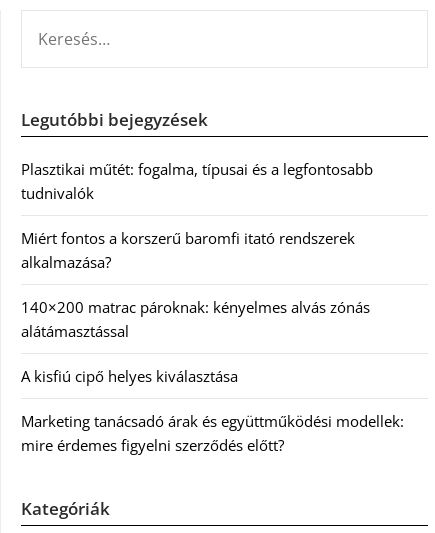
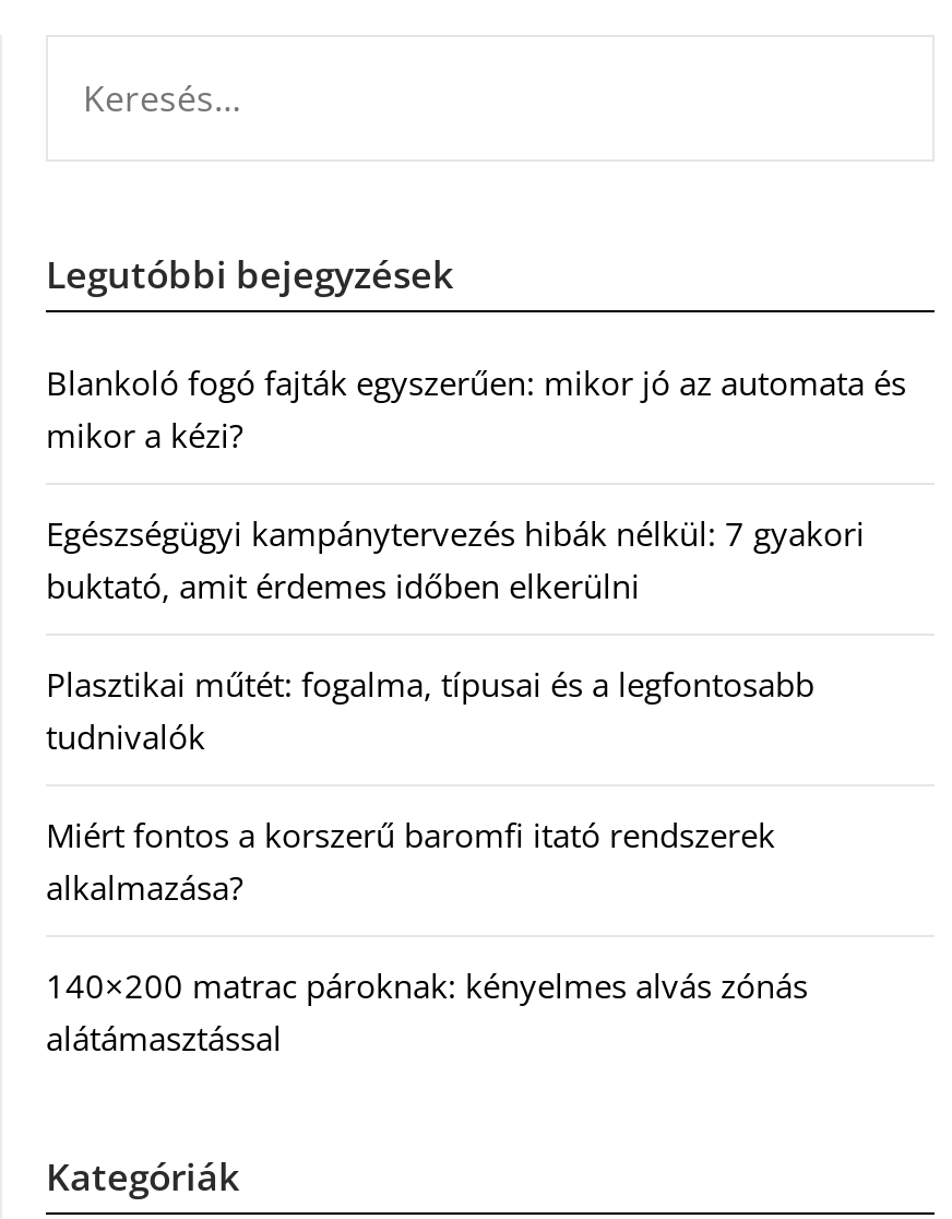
+ Blankoló fogó fajták egyszerűen: mikor jó az automata és
+ mikor a kézi?
+ Egészségügyi kampánytervezés hibák nélkül: 7 gyakori
+ buktató, amit érdemes időben elkerülni

moved down: Plasztikai műtét: fogalma, típusai és a legfontosabb | tudnivalók | Miért fontos a korszerű baromfi itató rendszerek | alkalmazása? | 140×200 matrac pároknak: kényelmes alvás zónás | alátámasztással

- A kisfiú cipő helyes kiválasztása
- Marketing tanácsadó árak és együttműködési modellek:
- mire érdemes figyelni szerződés előtt?
